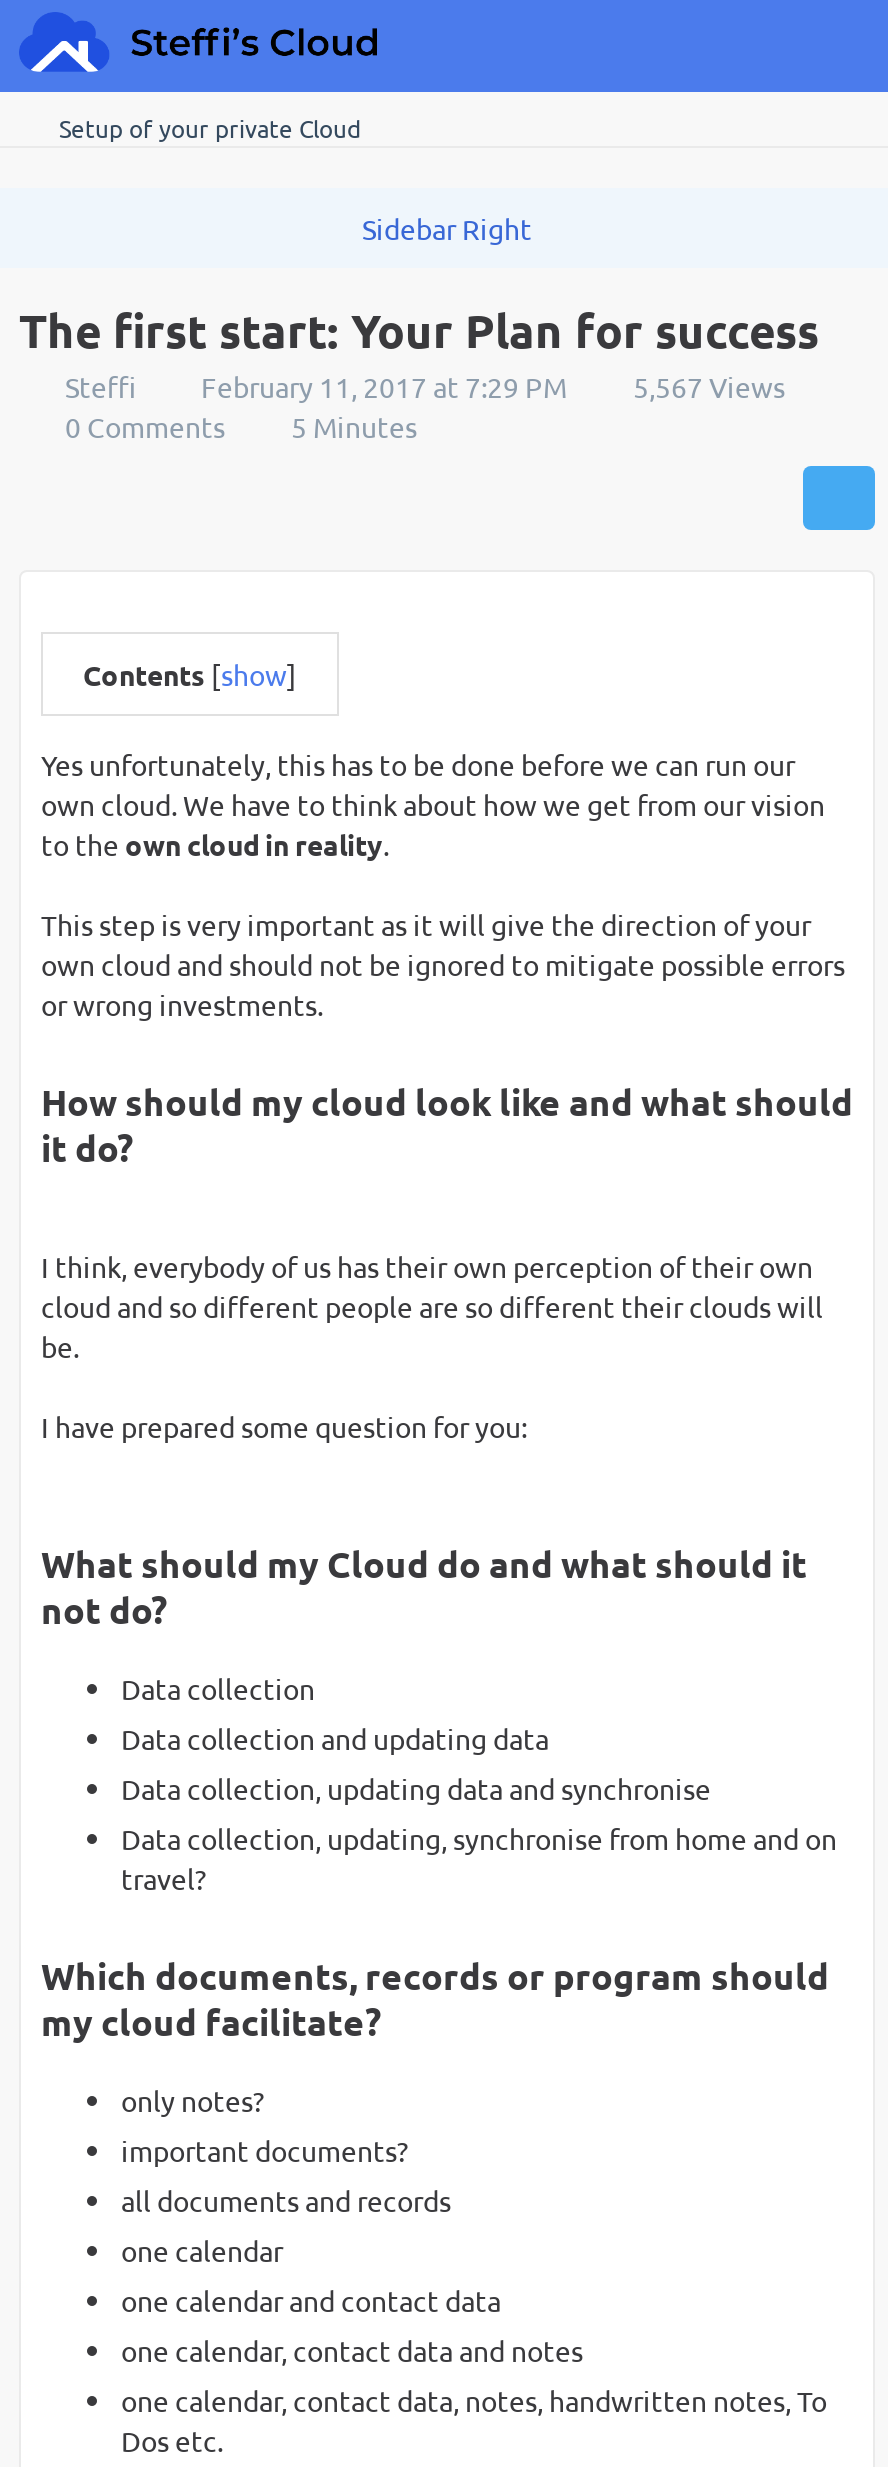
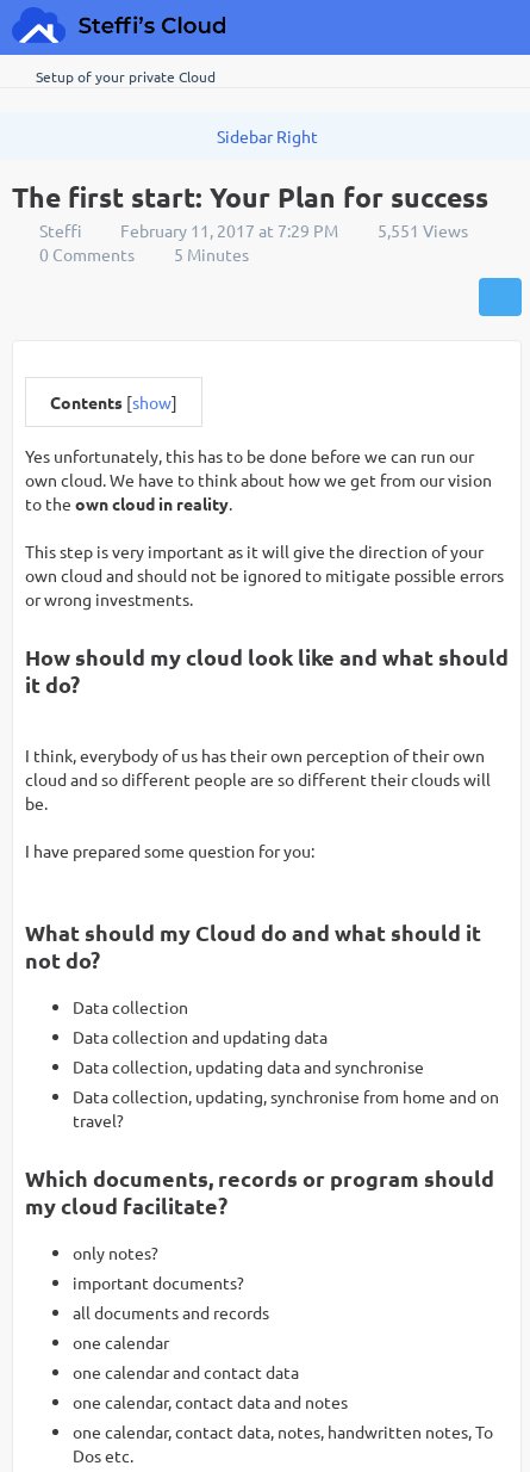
- Steffi February 11, 2017 at 7:29 PM 5,567 Views
+ Steffi February 11, 2017 at 7:29 PM 5,551 Views
